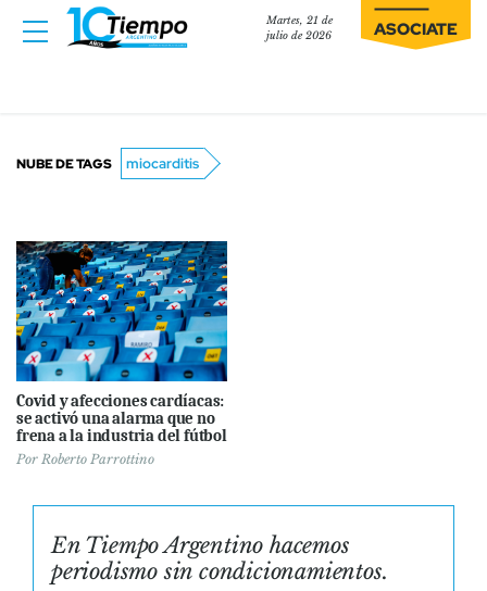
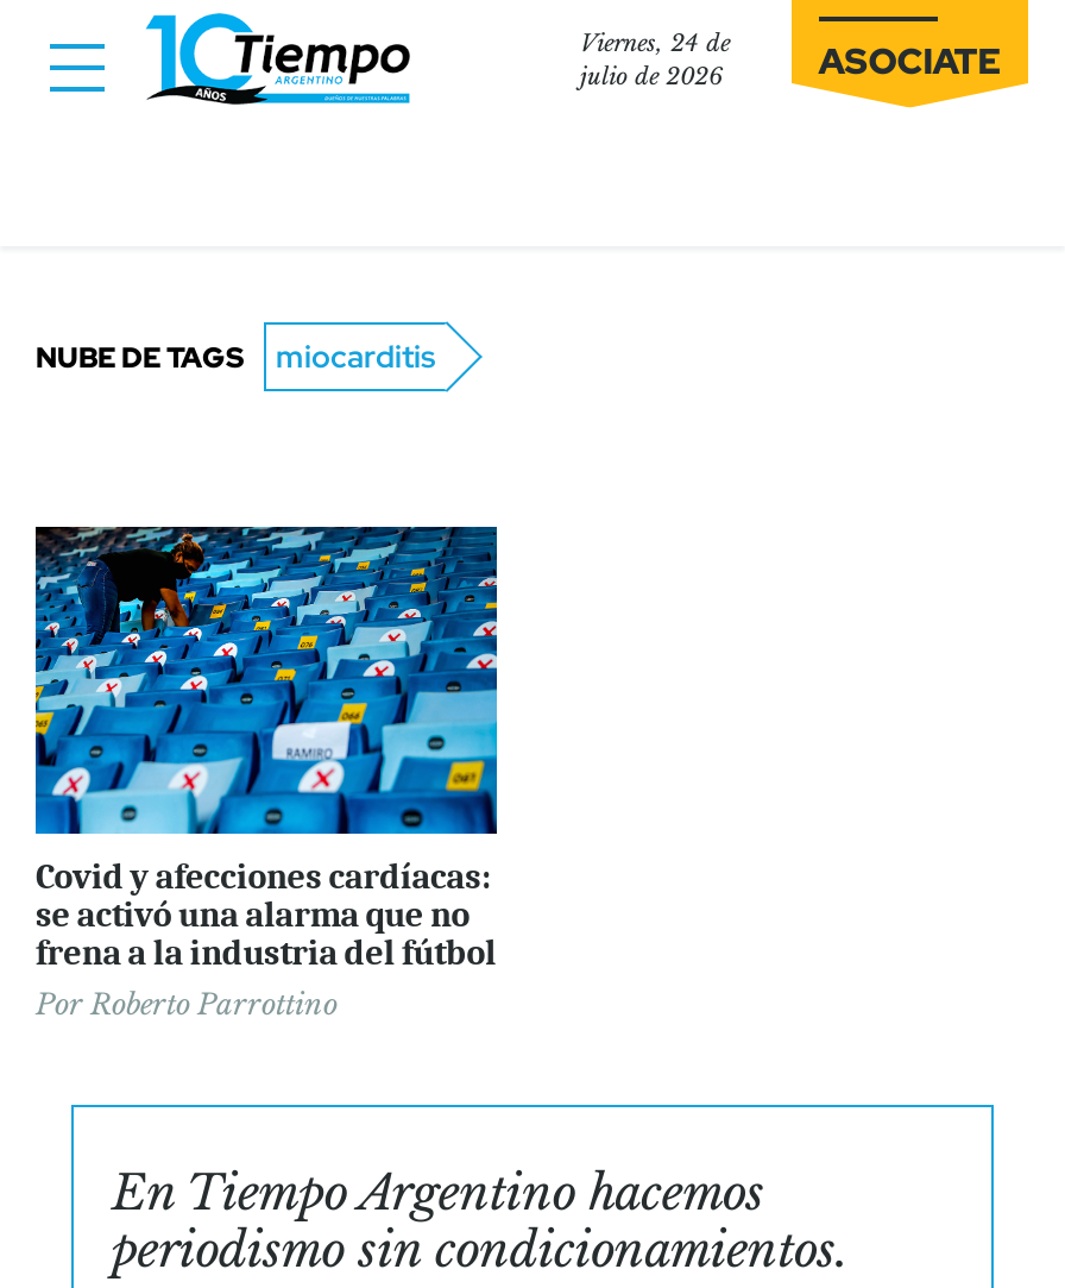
- Martes, 21 de
+ Viernes, 24 de
